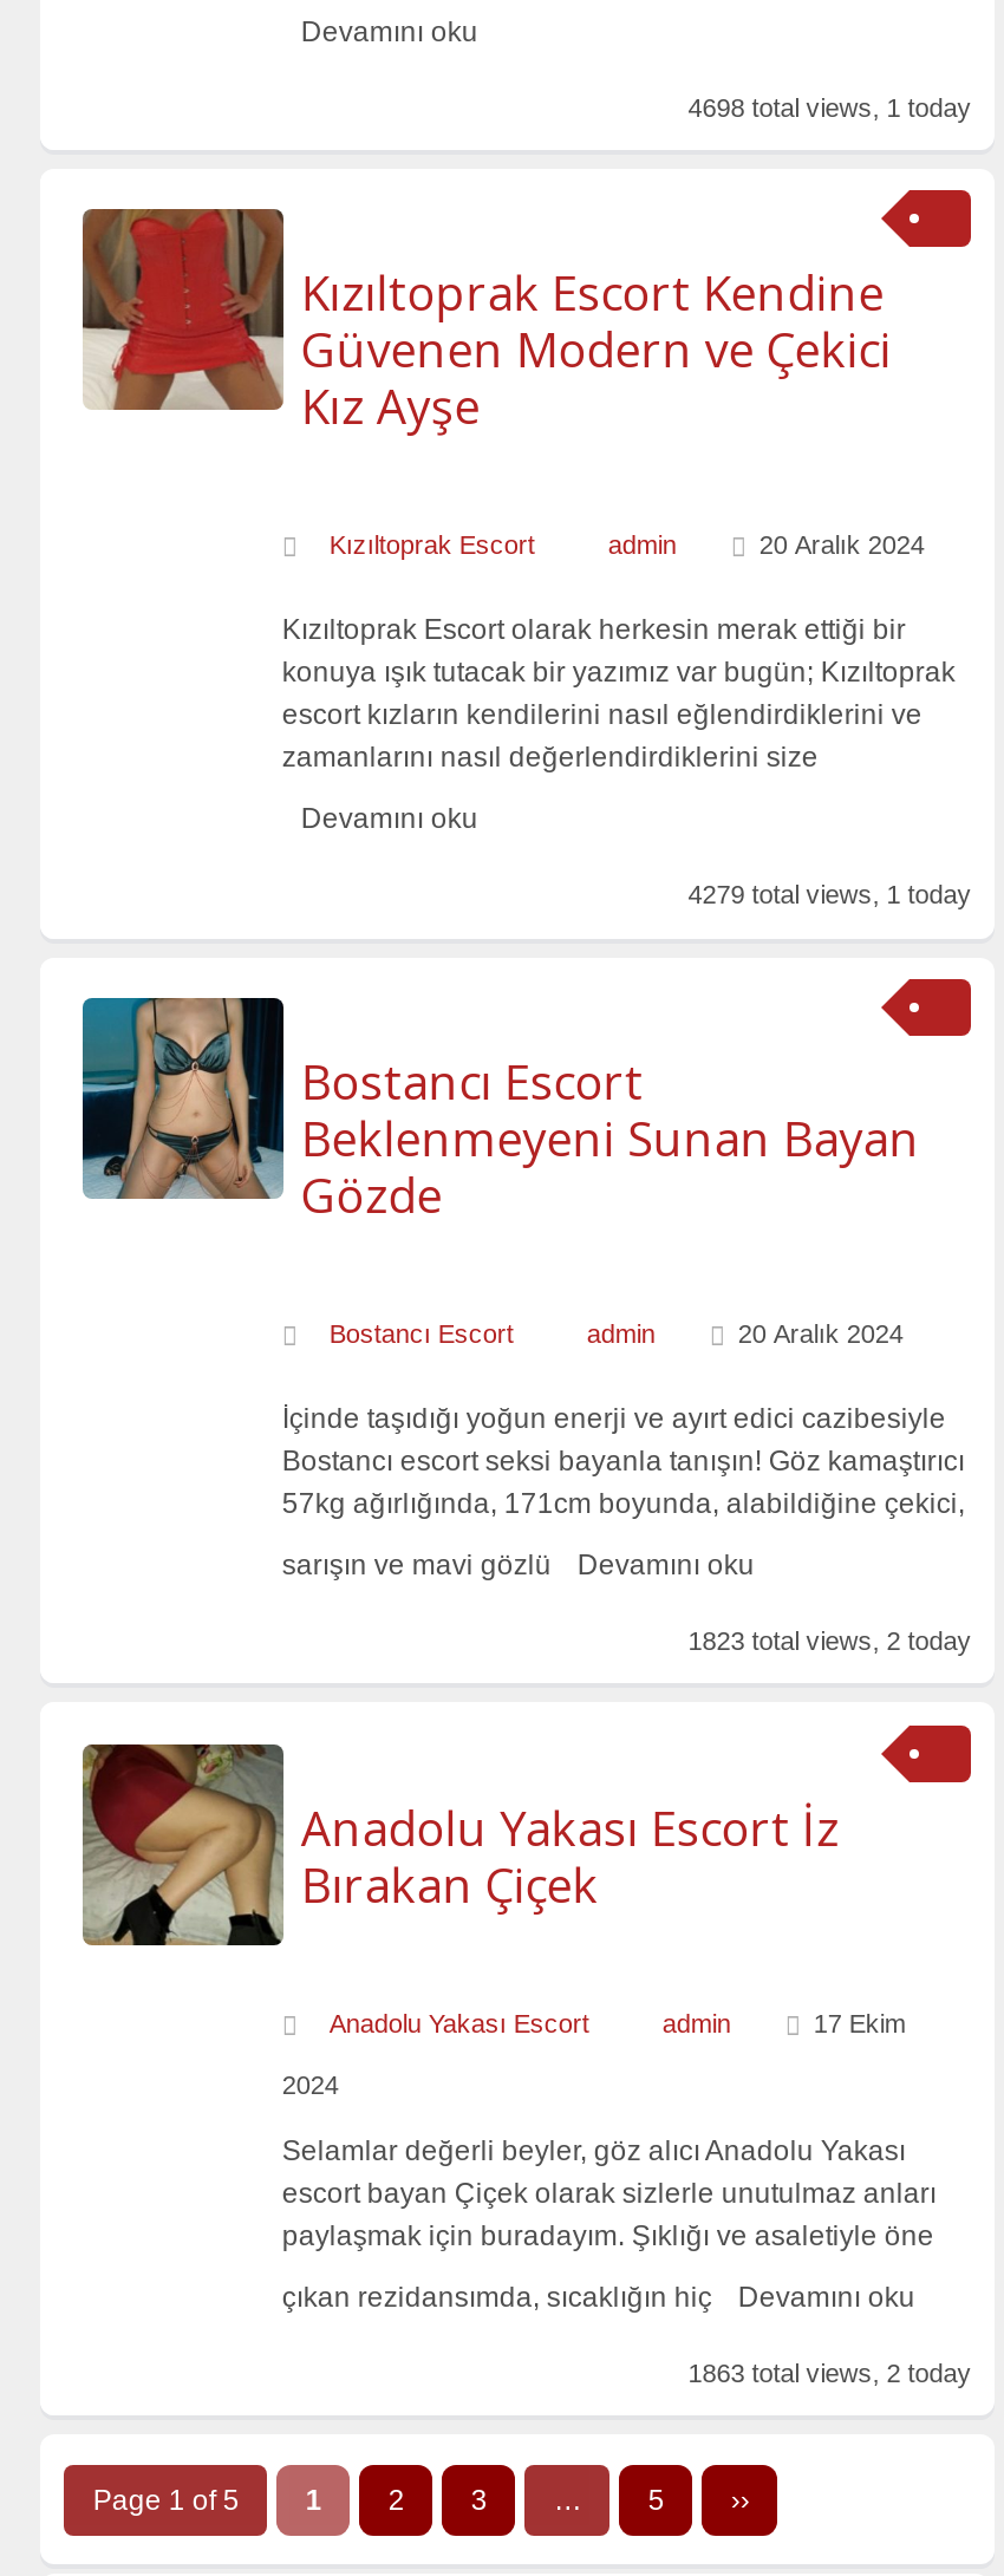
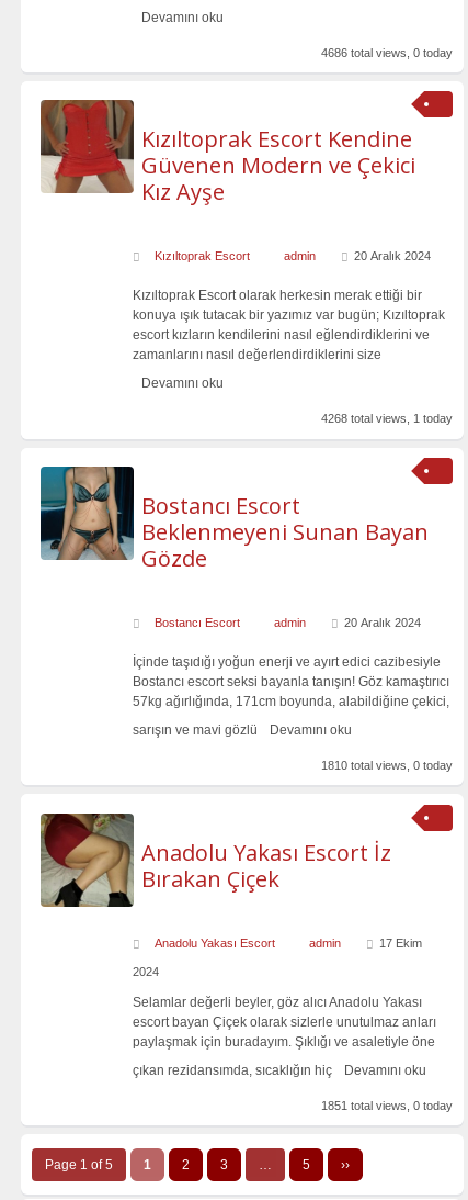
- 4698 total views, 1 today
+ 4686 total views, 0 today

- 4279 total views, 1 today
+ 4268 total views, 1 today

- 1823 total views, 2 today
+ 1810 total views, 0 today

- 1863 total views, 2 today
+ 1851 total views, 0 today
